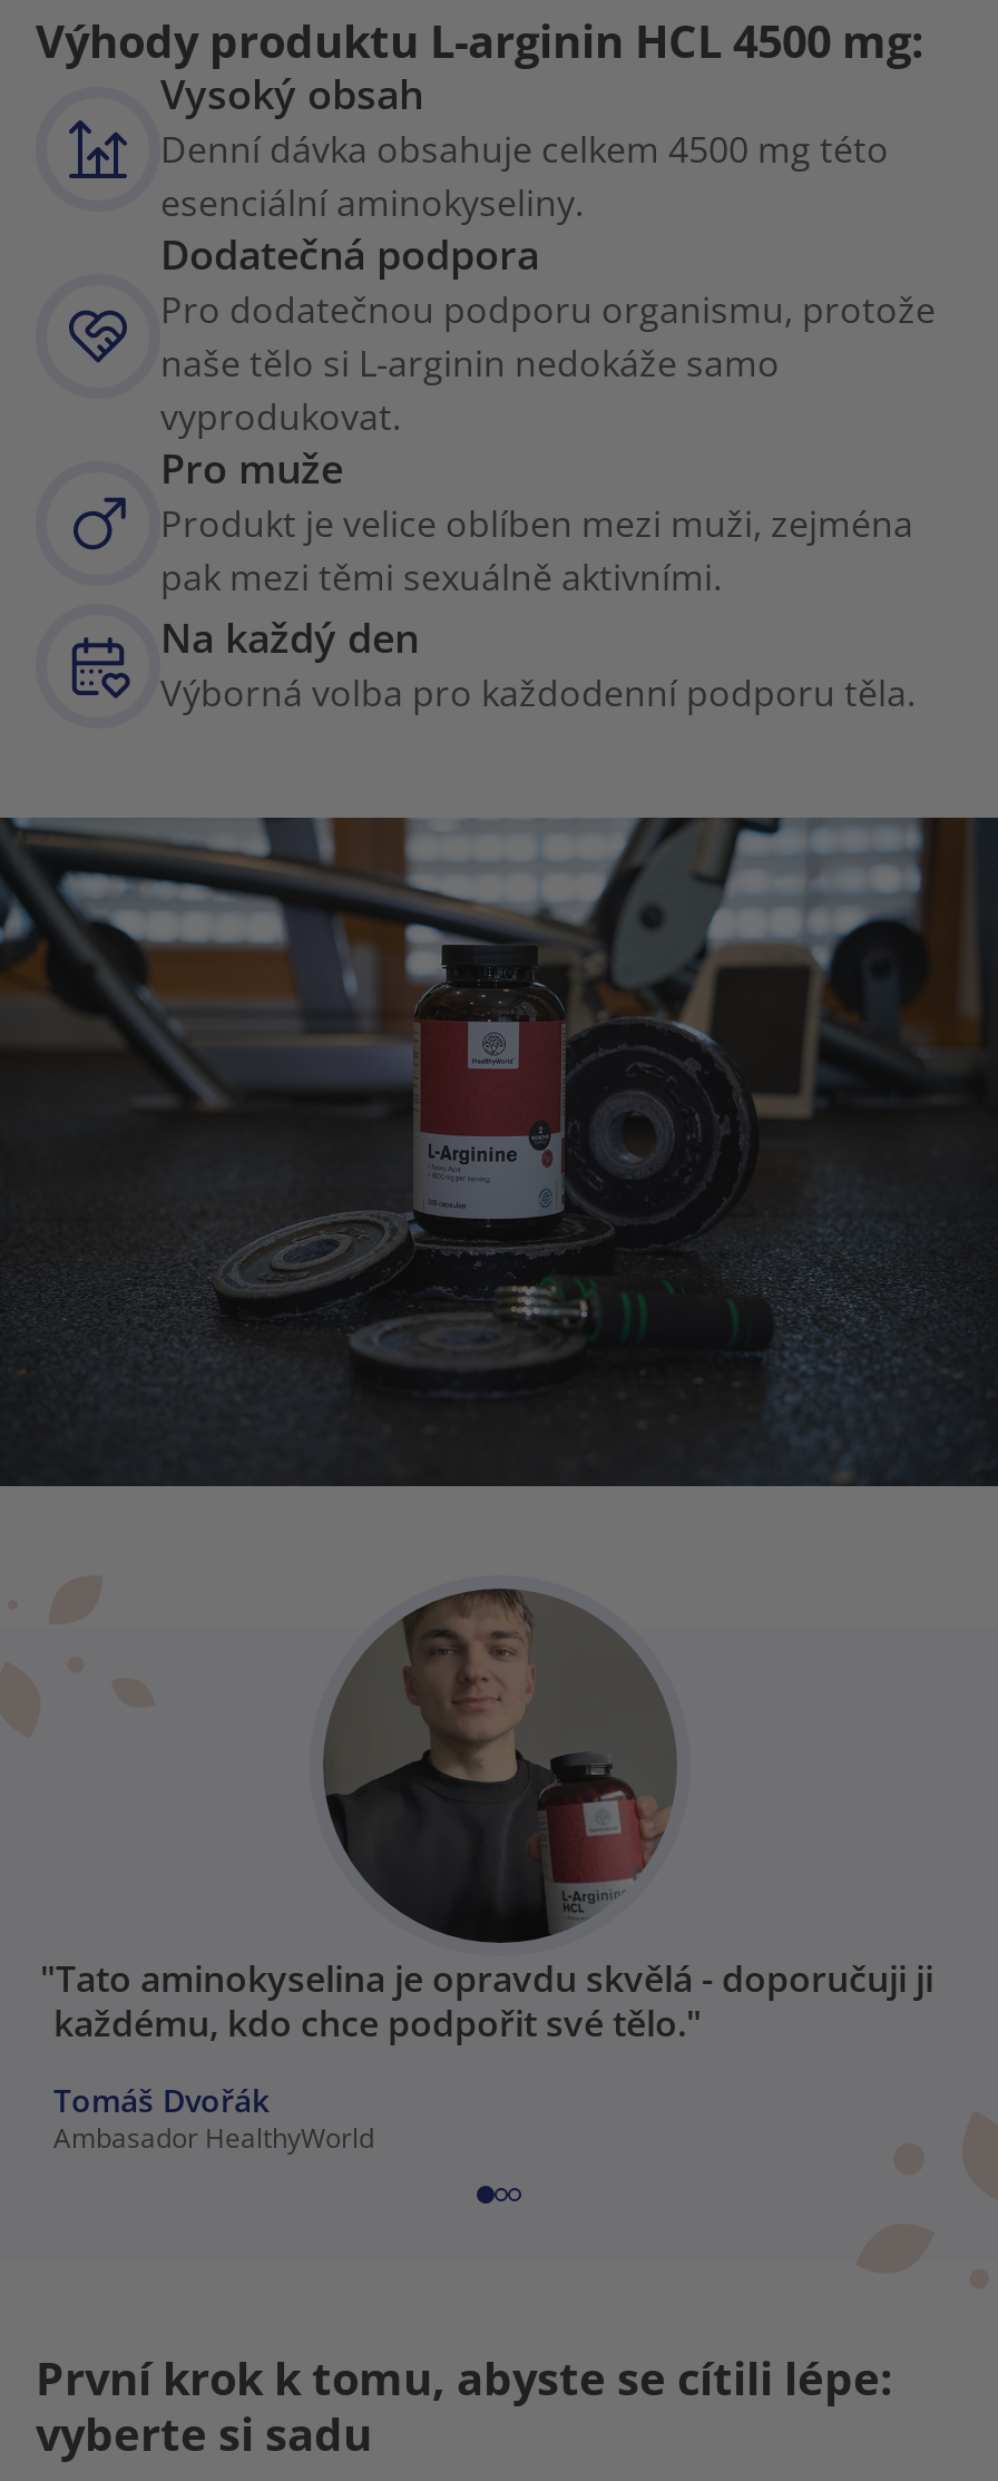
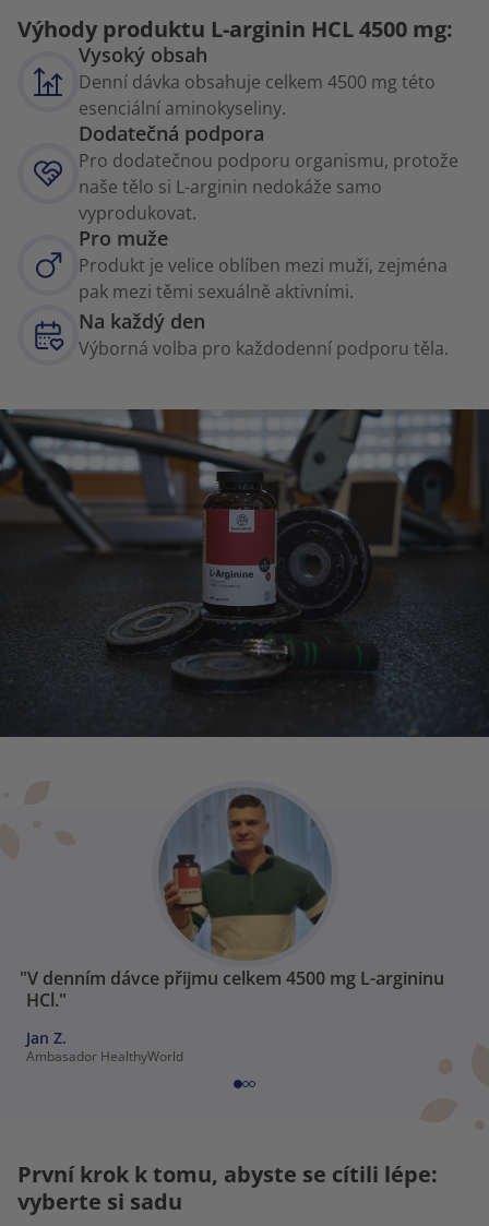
- [image]
- "Tato aminokyselina je opravdu skvělá - doporučuji ji
- každému, kdo chce podpořit své tělo."
+ [image]
+ "V denním dávce přijmu celkem 4500 mg L-argininu
+ HCl."

- Tomáš Dvořák
+ Jan Z.
